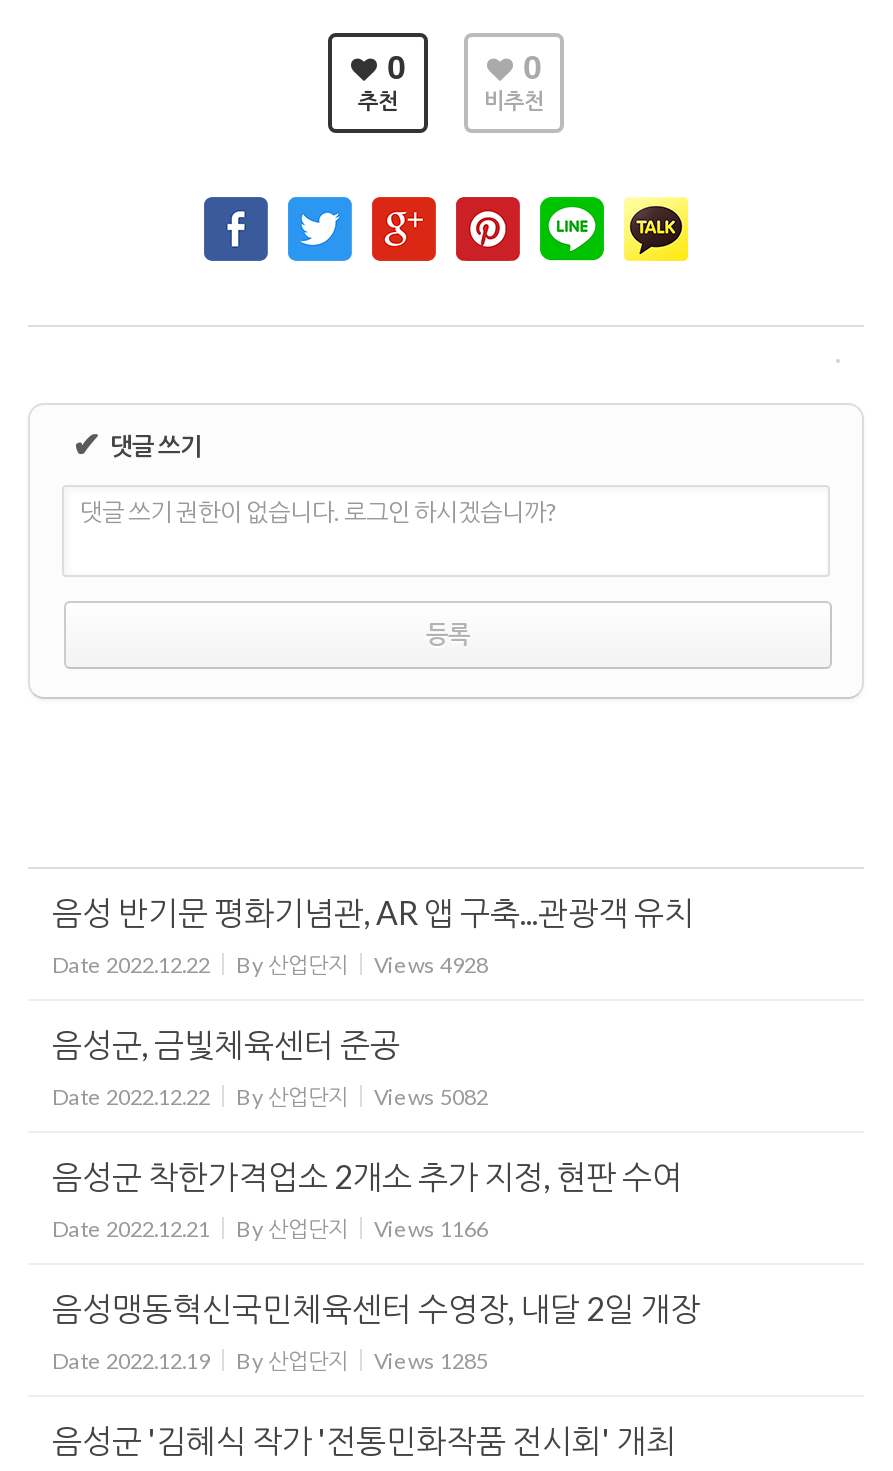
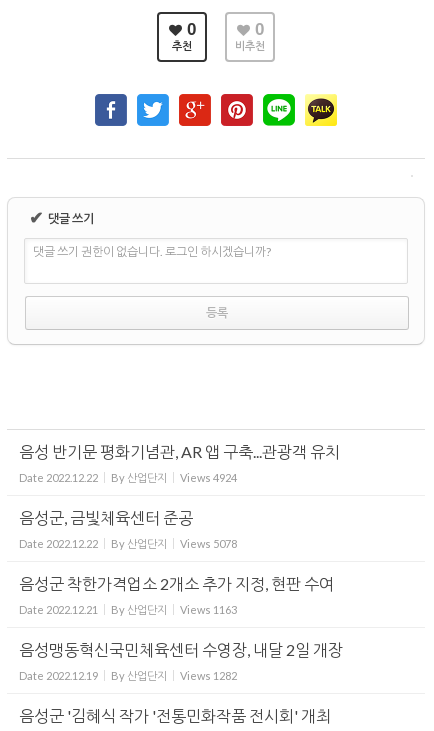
- Date 2022.12.22 By 산업단지 Views 4928
+ Date 2022.12.22 By 산업단지 Views 4924

- Date 2022.12.22 By 산업단지 Views 5082
+ Date 2022.12.22 By 산업단지 Views 5078

- Date 2022.12.21 By 산업단지 Views 1166
+ Date 2022.12.21 By 산업단지 Views 1163

- Date 2022.12.19 By 산업단지 Views 1285
+ Date 2022.12.19 By 산업단지 Views 1282
